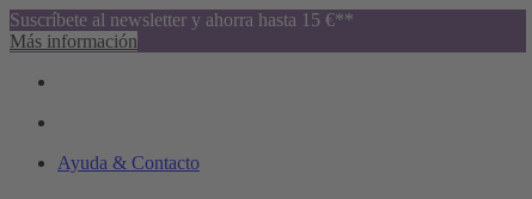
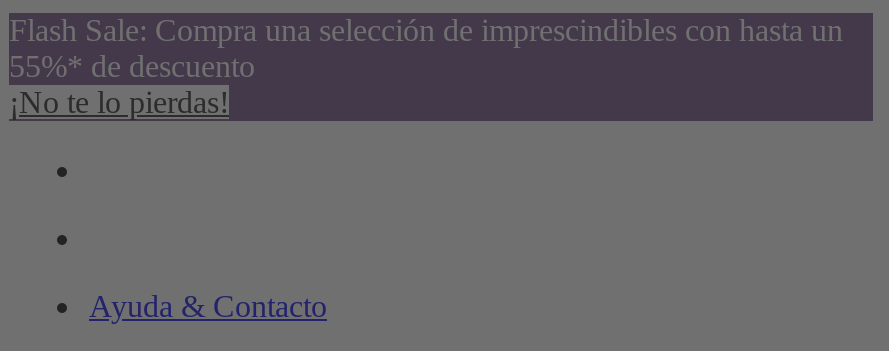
- Suscríbete al newsletter y ahorra hasta 15 €**
- Más información
+ Flash Sale: Compra una selección de imprescindibles con hasta un
+ 55%* de descuento
+ ¡No te lo pierdas!
